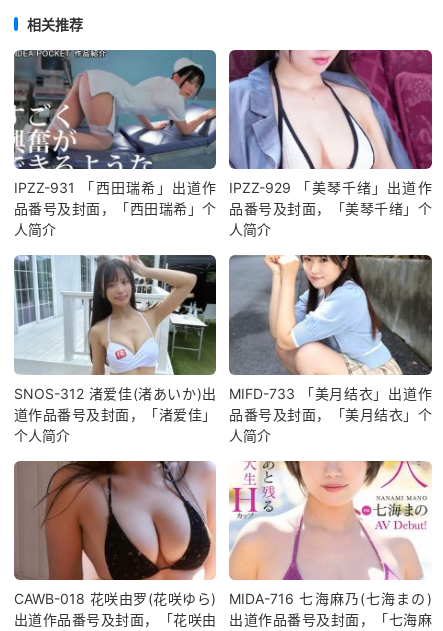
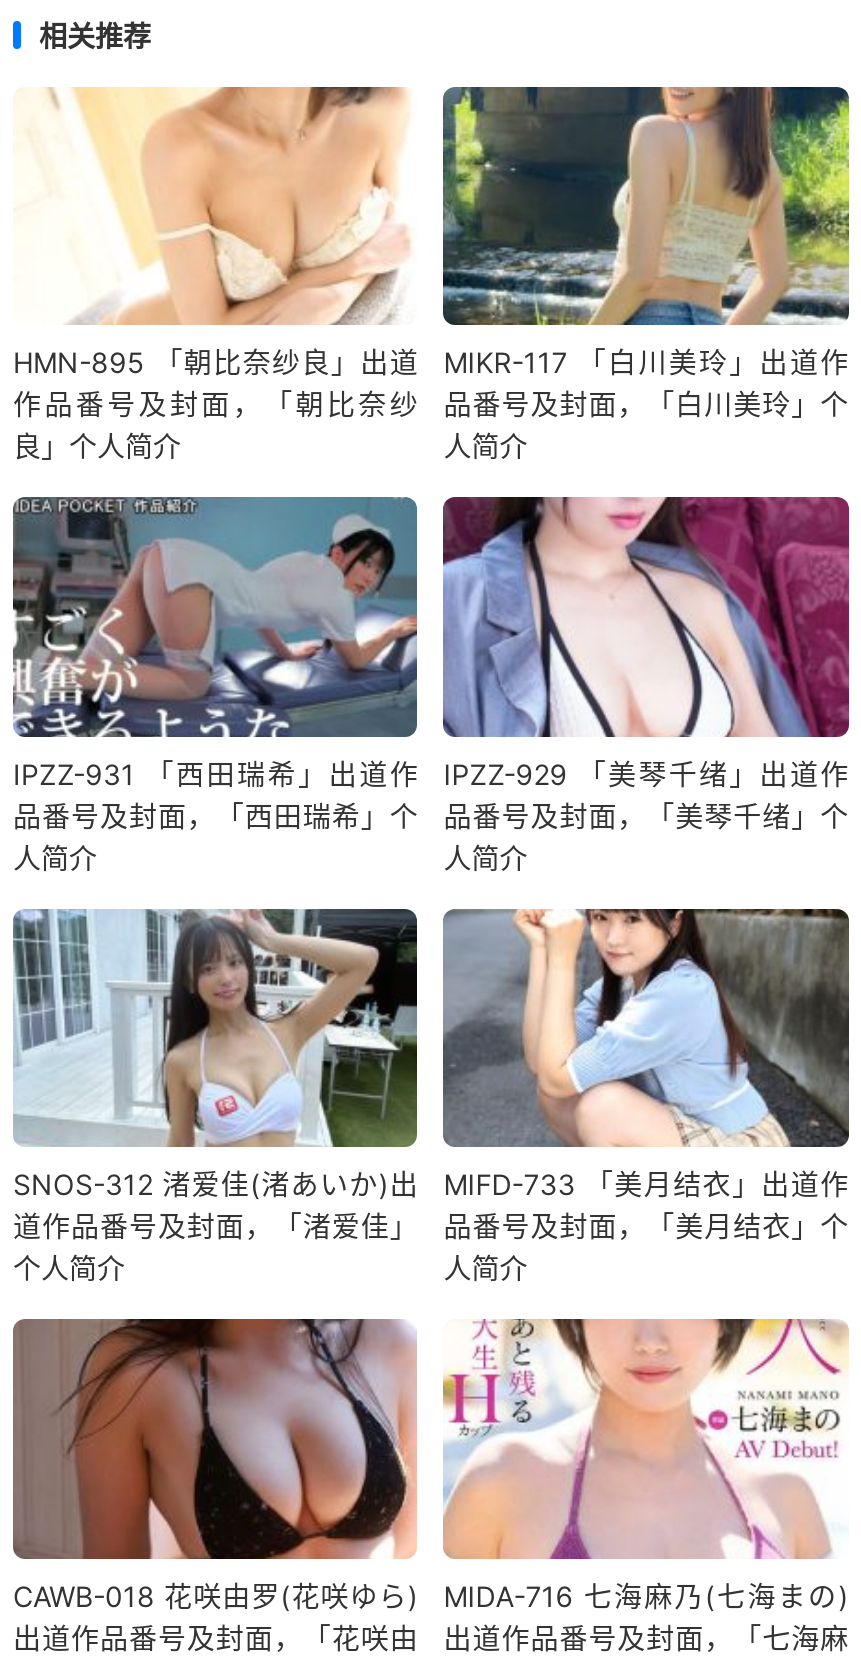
+ [image]
+ HMN-895 「朝比奈纱良」出道
+ 作品番号及封面，「朝比奈纱
+ 良」个人简介

+ [image]
+ MIKR-117 「白川美玲」出道作
+ 品番号及封面，「白川美玲」个
+ 人简介
